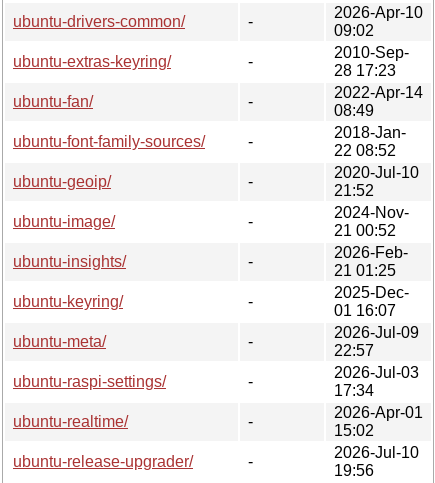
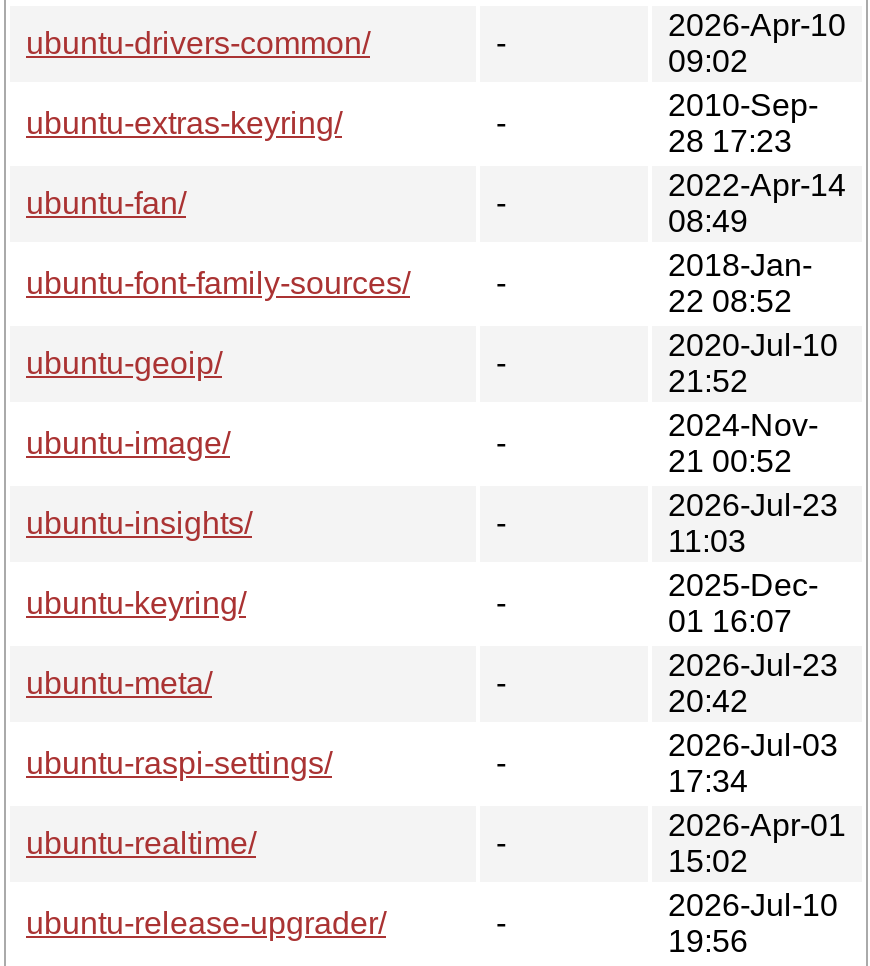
- 2026-Feb-
- 21 01:25
+ 2026-Jul-23
+ 11:03

- 2026-Jul-09
- 22:57
+ 2026-Jul-23
+ 20:42
